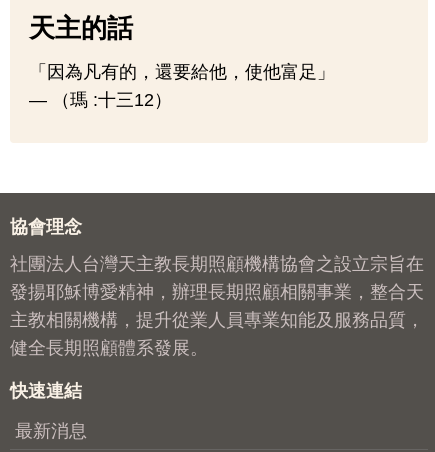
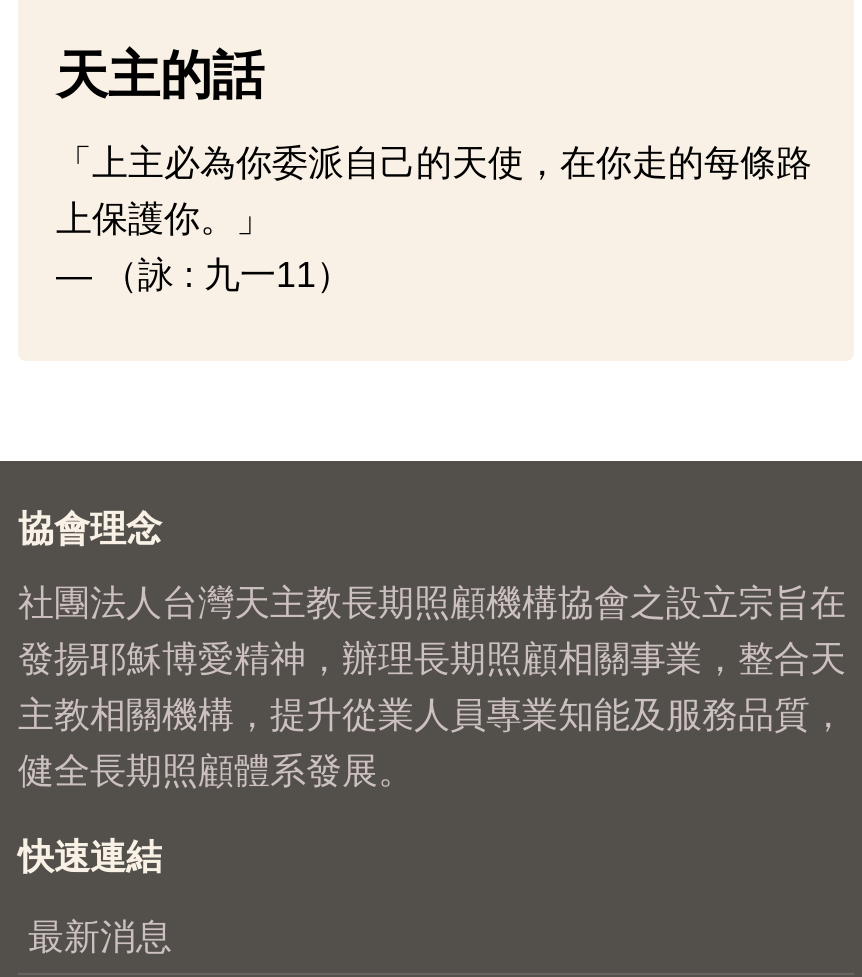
- 「因為凡有的，還要給他，使他富足」
- — （瑪 :十三12）
+ 「上主必為你委派自己的天使，在你走的每條路
+ 上保護你。」
+ — （詠 : 九一11）
